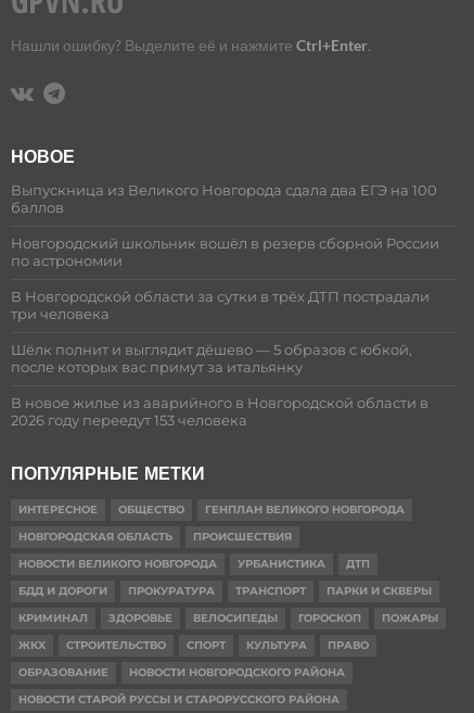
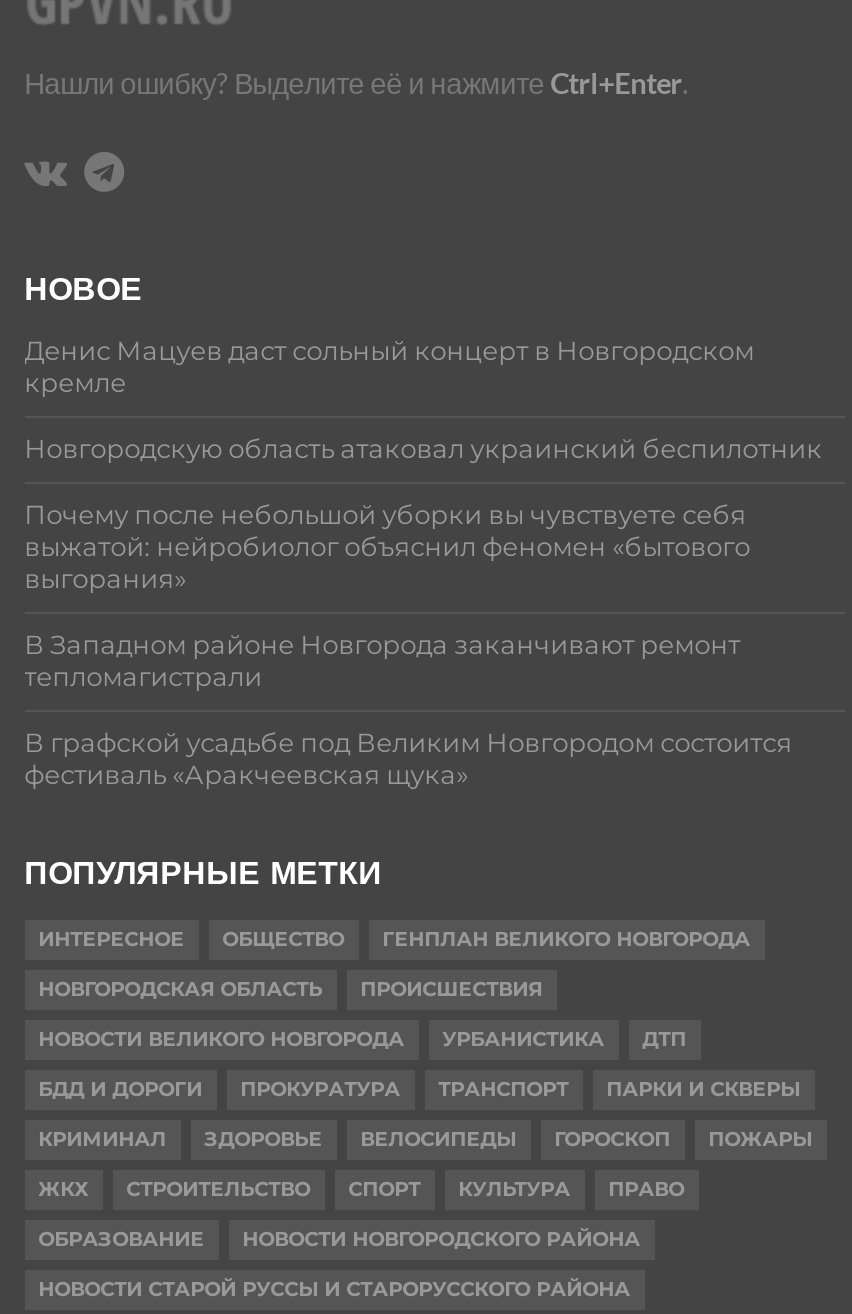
- Выпускница из Великого Новгорода сдала два ЕГЭ на 100
- баллов
+ Денис Мацуев даст сольный концерт в Новгородском
+ кремле

- Новгородский школьник вошёл в резерв сборной России
- по астрономии
+ Новгородскую область атаковал украинский беспилотник

- В Новгородской области за сутки в трёх ДТП пострадали
- три человека
+ Почему после небольшой уборки вы чувствуете себя
+ выжатой: нейробиолог объяснил феномен «бытового
+ выгорания»

- Шёлк полнит и выглядит дёшево — 5 образов с юбкой,
- после которых вас примут за итальянку
+ В Западном районе Новгорода заканчивают ремонт
+ тепломагистрали

- В новое жилье из аварийного в Новгородской области в
- 2026 году переедут 153 человека
+ В графской усадьбе под Великим Новгородом состоится
+ фестиваль «Аракчеевская щука»
